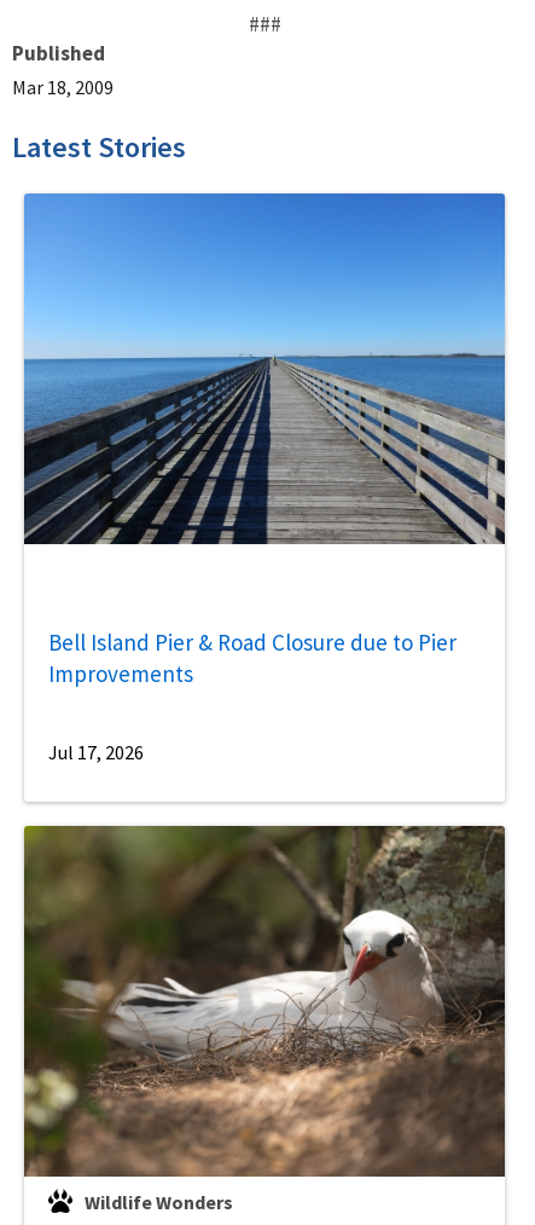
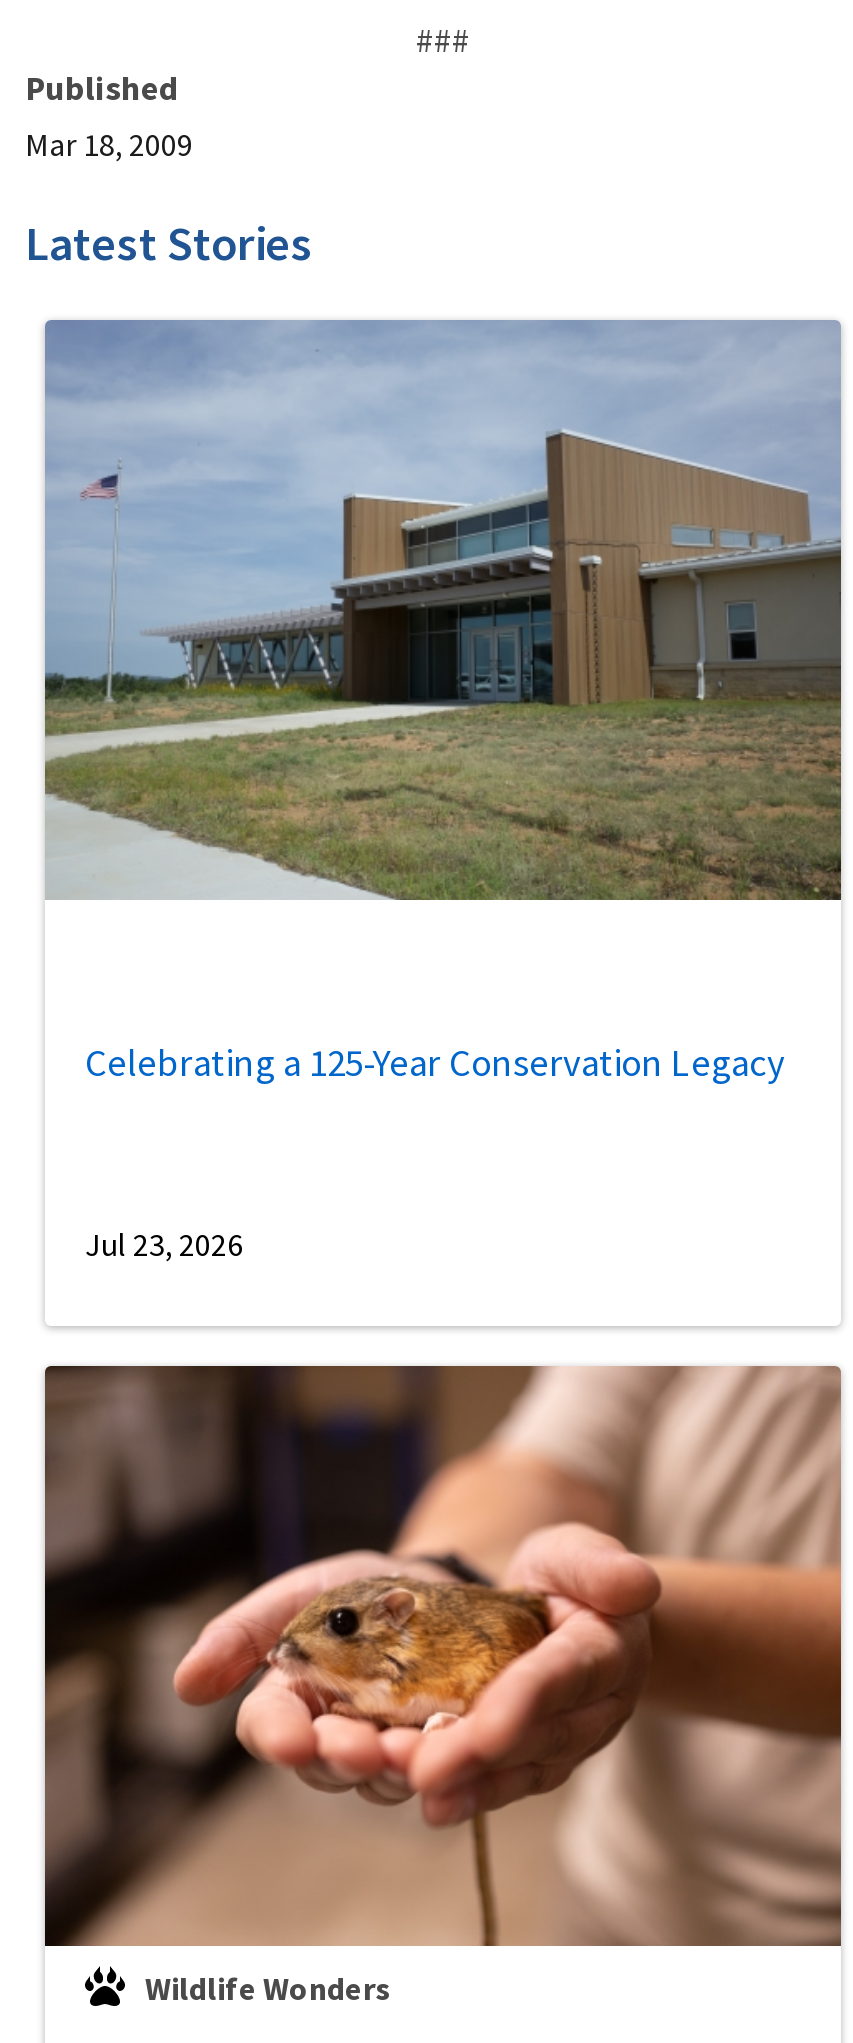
- [image]
+ [image]

- Bell Island Pier & Road Closure due to Pier
- Improvements
+ Celebrating a 125-Year Conservation Legacy

- Jul 17, 2026
+ Jul 23, 2026

- [image]
+ [image]
